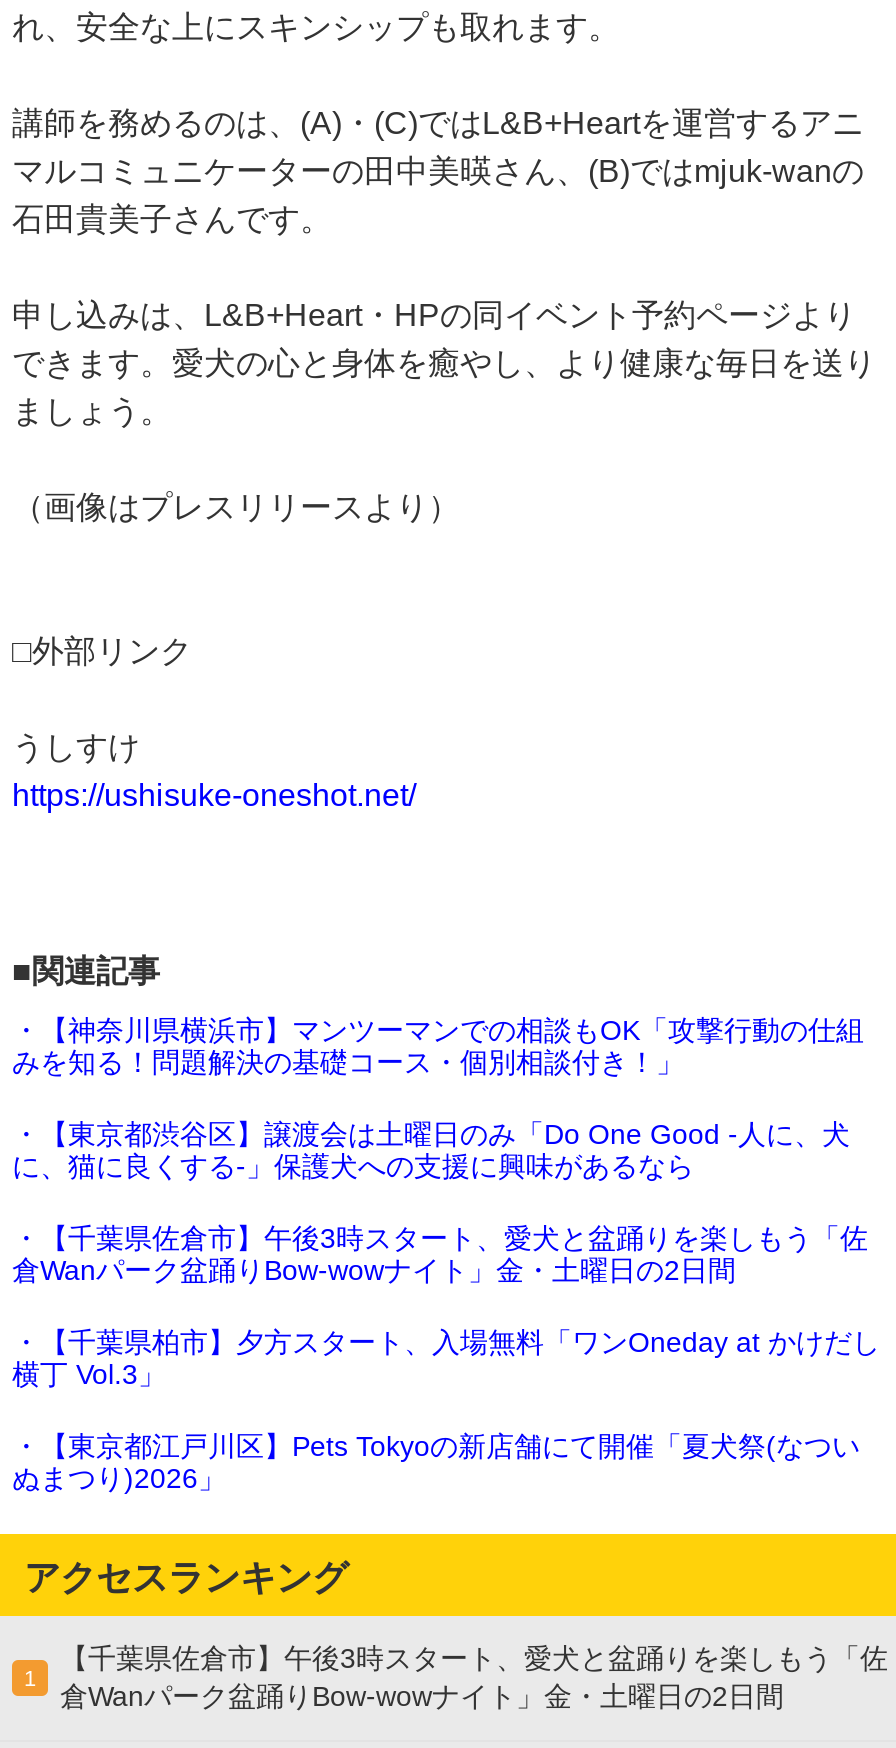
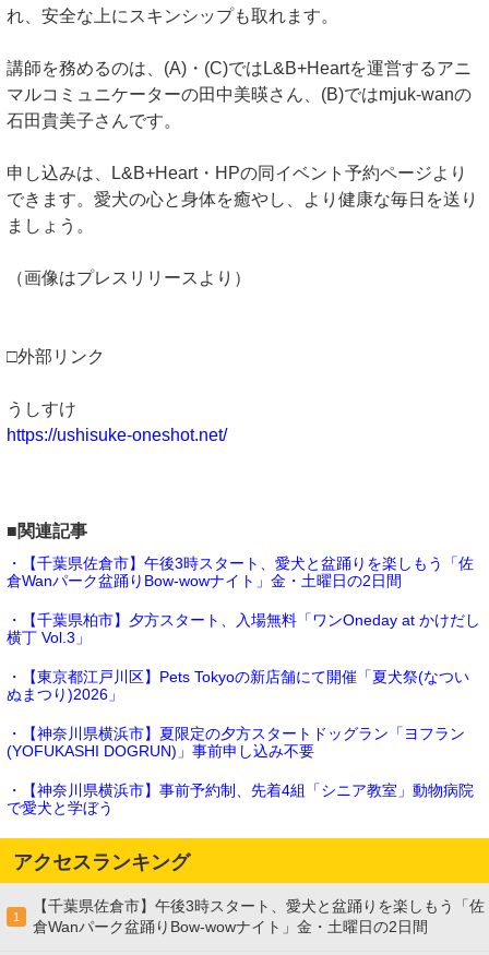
- ・【神奈川県横浜市】マンツーマンでの相談もOK「攻撃行動の仕組
- みを知る！問題解決の基礎コース・個別相談付き！」
- ・【東京都渋谷区】譲渡会は土曜日のみ「Do One Good -人に、犬
- に、猫に良くする-」保護犬への支援に興味があるなら

moved up: ・【千葉県佐倉市】午後3時スタート、愛犬と盆踊りを楽しもう「佐 | 倉Wanパーク盆踊りBow-wowナイト」金・土曜日の2日間 | ・【千葉県柏市】夕方スタート、入場無料「ワンOneday at かけだし | 横丁 Vol.3」 | ・【東京都江戸川区】Pets Tokyoの新店舗にて開催「夏犬祭(なつい | ぬまつり)2026」

+ ・【神奈川県横浜市】夏限定の夕方スタートドッグラン「ヨフラン
+ (YOFUKASHI DOGRUN)」事前申し込み不要
+ ・【神奈川県横浜市】事前予約制、先着4組「シニア教室」動物病院
+ で愛犬と学ぼう
